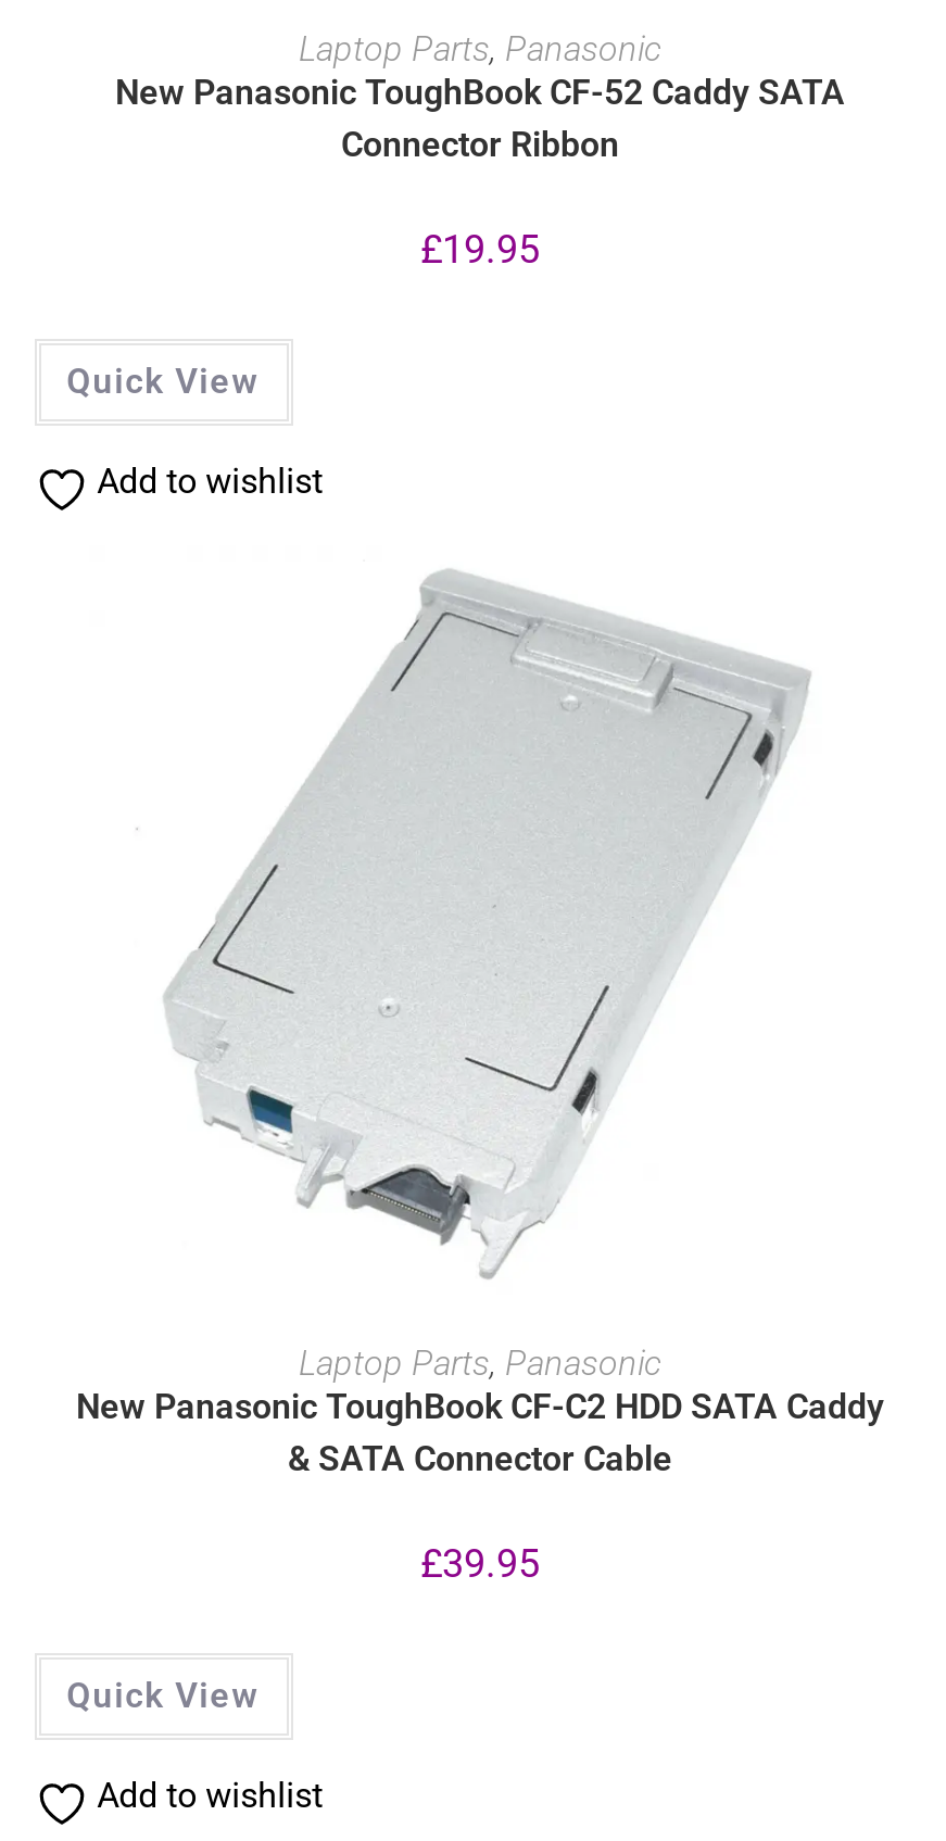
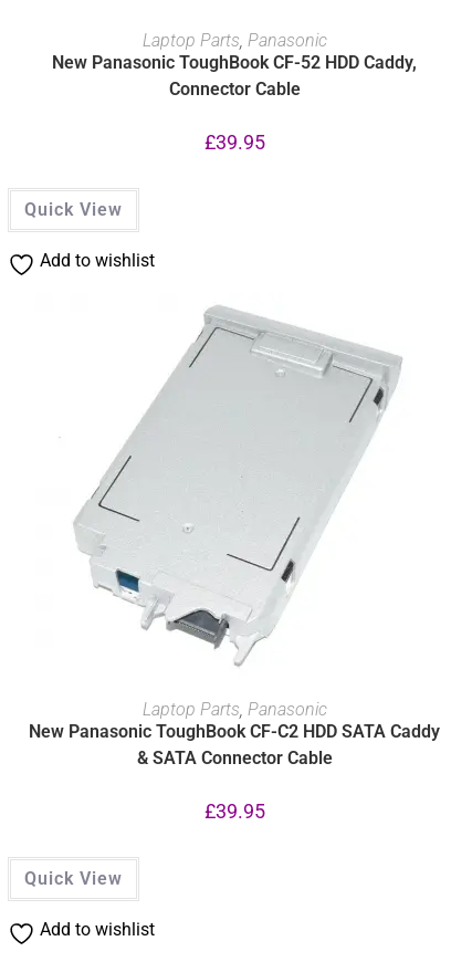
- New Panasonic ToughBook CF-52 Caddy SATA
+ New Panasonic ToughBook CF-52 HDD Caddy,

- Connector Ribbon
+ Connector Cable

- £19.95
+ £39.95
